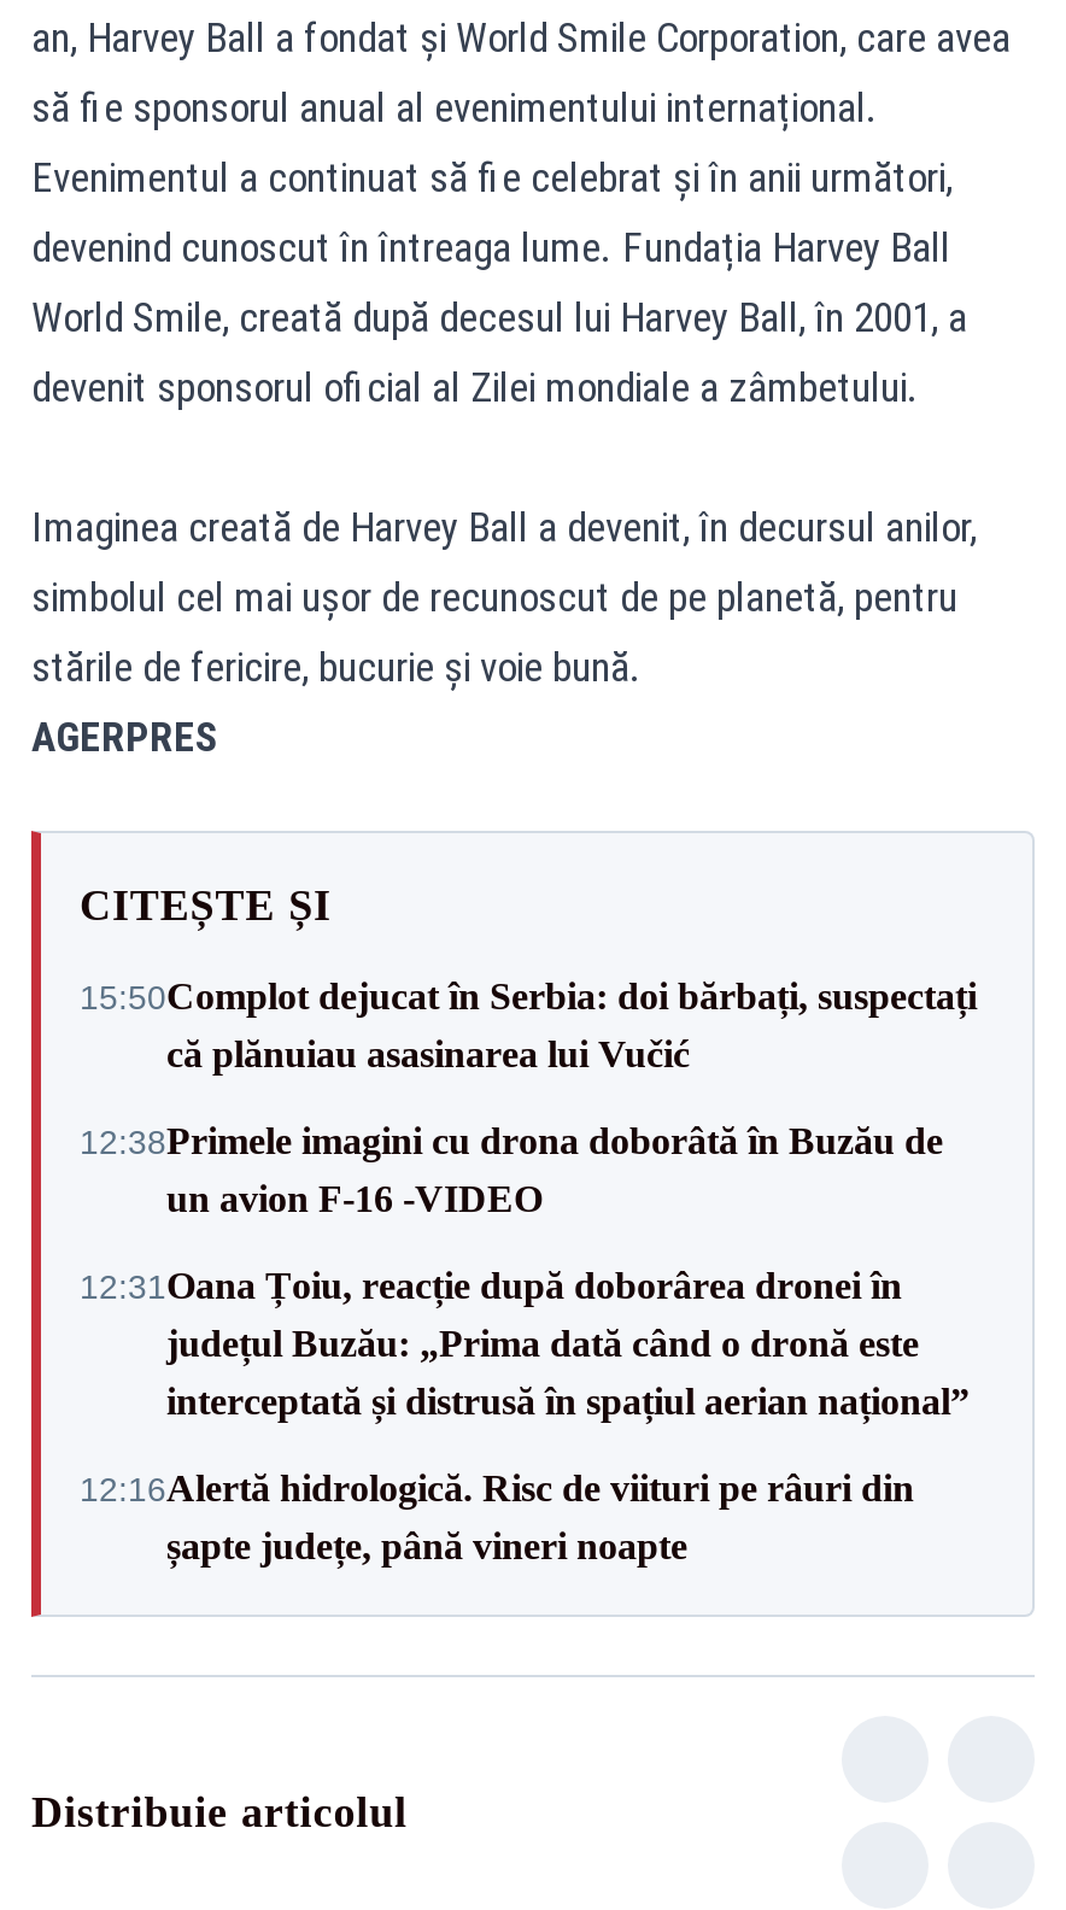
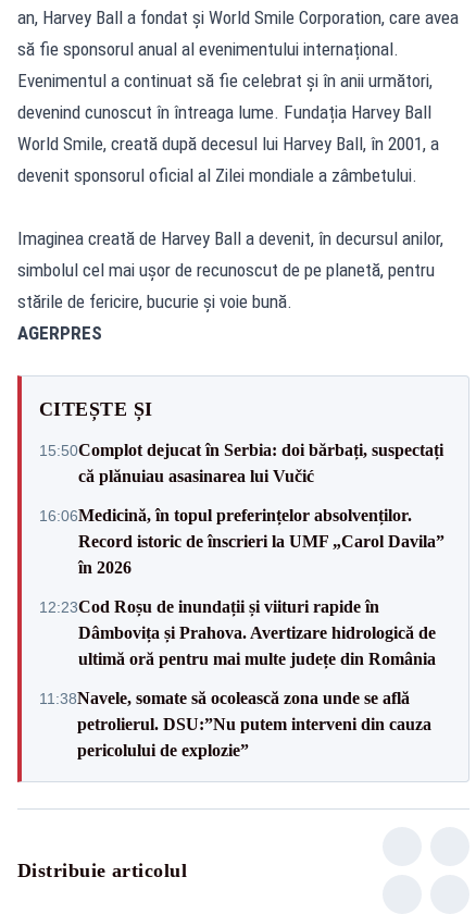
- 12:38Primele imagini cu drona doborâtă în Buzău de
- un avion F-16 -VIDEO
+ 16:06Medicină, în topul preferințelor absolvenților.
+ Record istoric de înscrieri la UMF „Carol Davila”
+ în 2026

- 12:31Oana Țoiu, reacție după doborârea dronei în
- județul Buzău: „Prima dată când o dronă este
- interceptată și distrusă în spațiul aerian național”
+ 12:23Cod Roșu de inundații și viituri rapide în
+ Dâmbovița și Prahova. Avertizare hidrologică de
+ ultimă oră pentru mai multe județe din România

- 12:16Alertă hidrologică. Risc de viituri pe râuri din
- șapte județe, până vineri noapte
+ 11:38Navele, somate să ocolească zona unde se află
+ petrolierul. DSU:”Nu putem interveni din cauza
+ pericolului de explozie”
